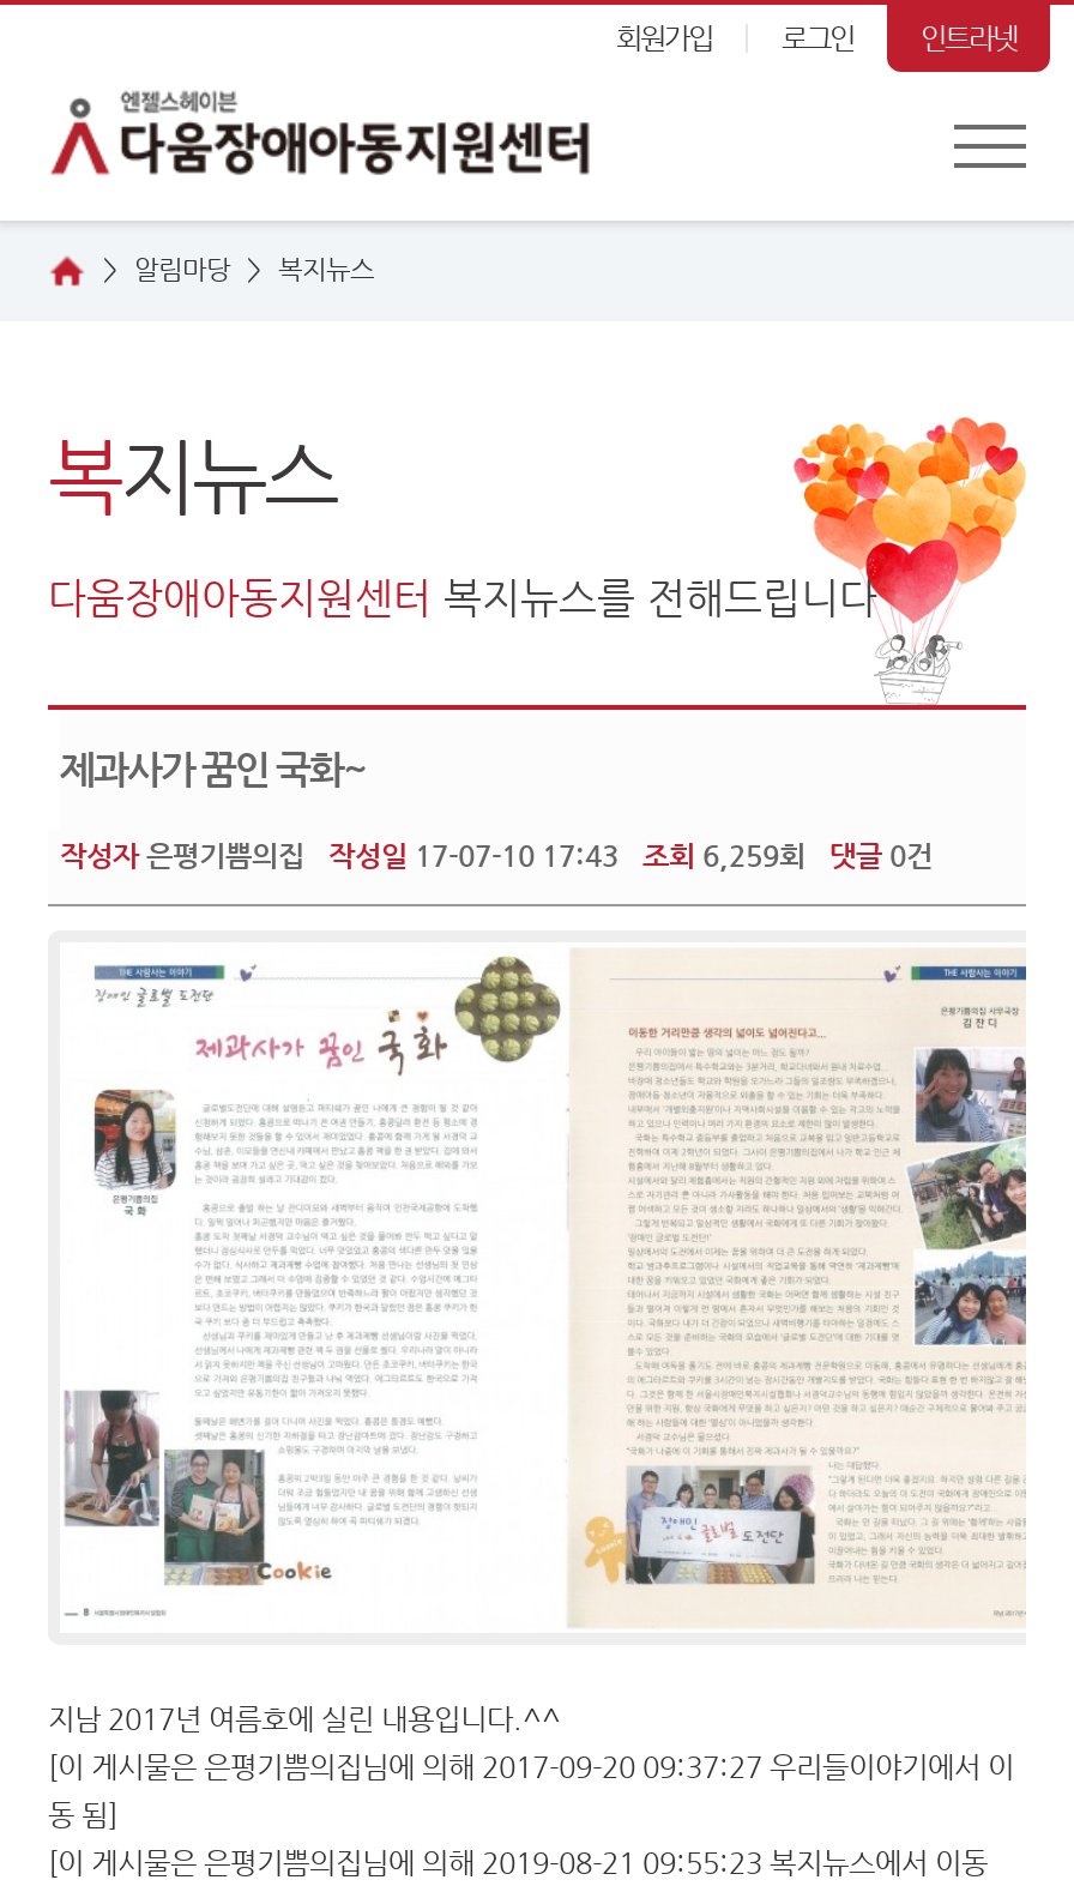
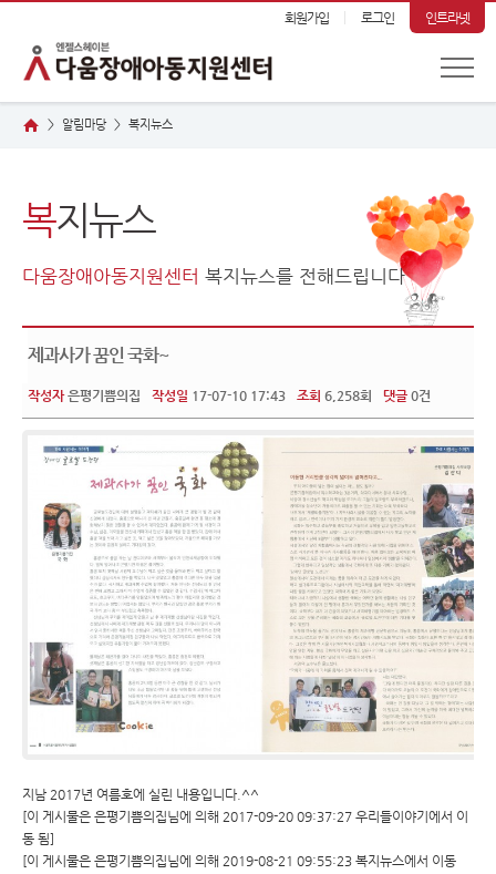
- 작성자 은평기쁨의집 작성일 17-07-10 17:43 조회 6,259회 댓글 0건
+ 작성자 은평기쁨의집 작성일 17-07-10 17:43 조회 6,258회 댓글 0건
